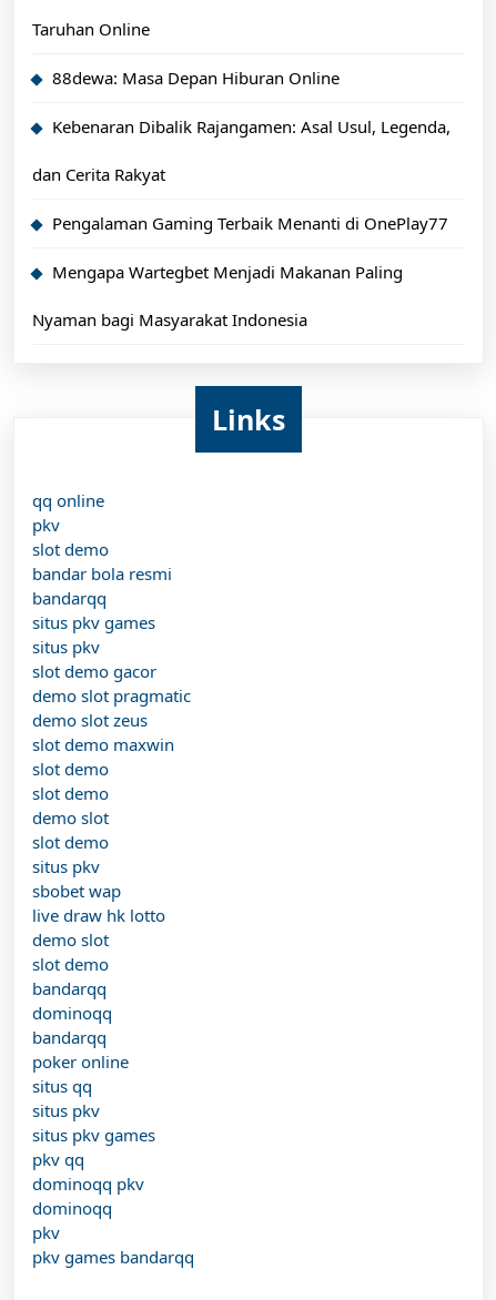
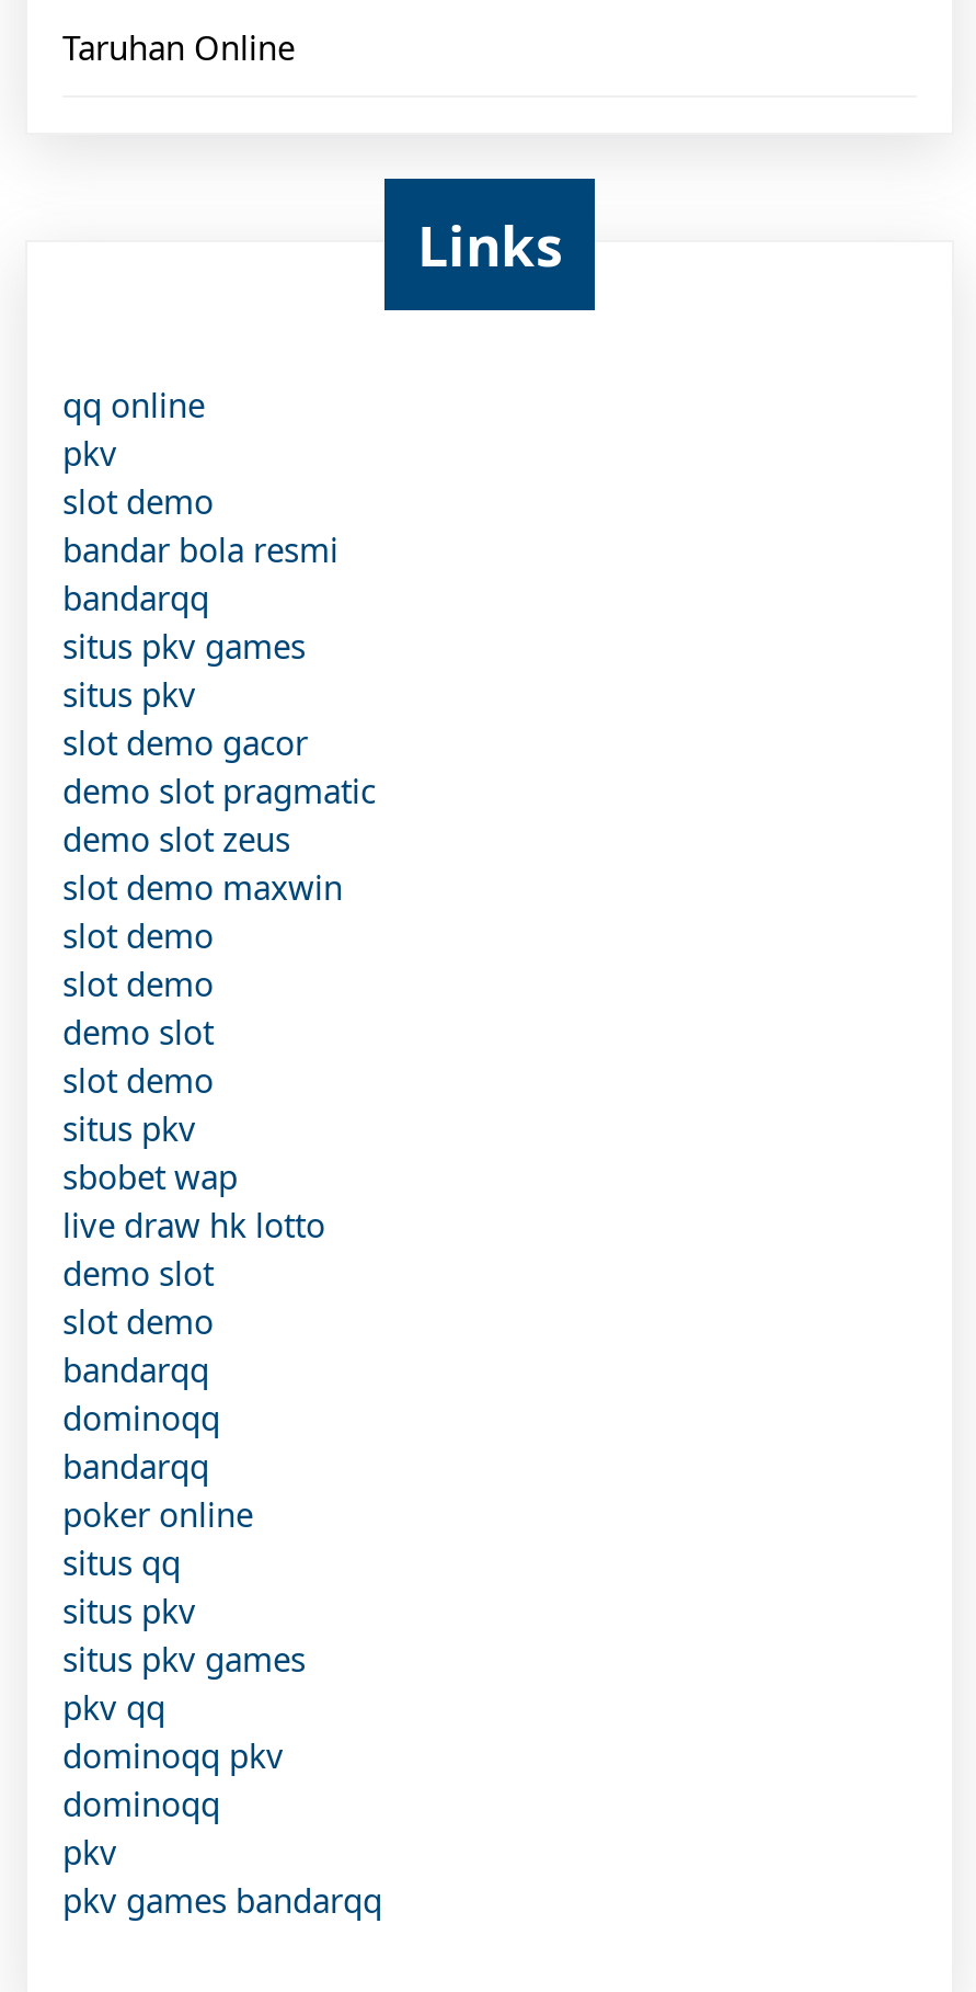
- 88dewa: Masa Depan Hiburan Online
- Kebenaran Dibalik Rajangamen: Asal Usul, Legenda,
- dan Cerita Rakyat
- Pengalaman Gaming Terbaik Menanti di OnePlay77
- Mengapa Wartegbet Menjadi Makanan Paling
- Nyaman bagi Masyarakat Indonesia
